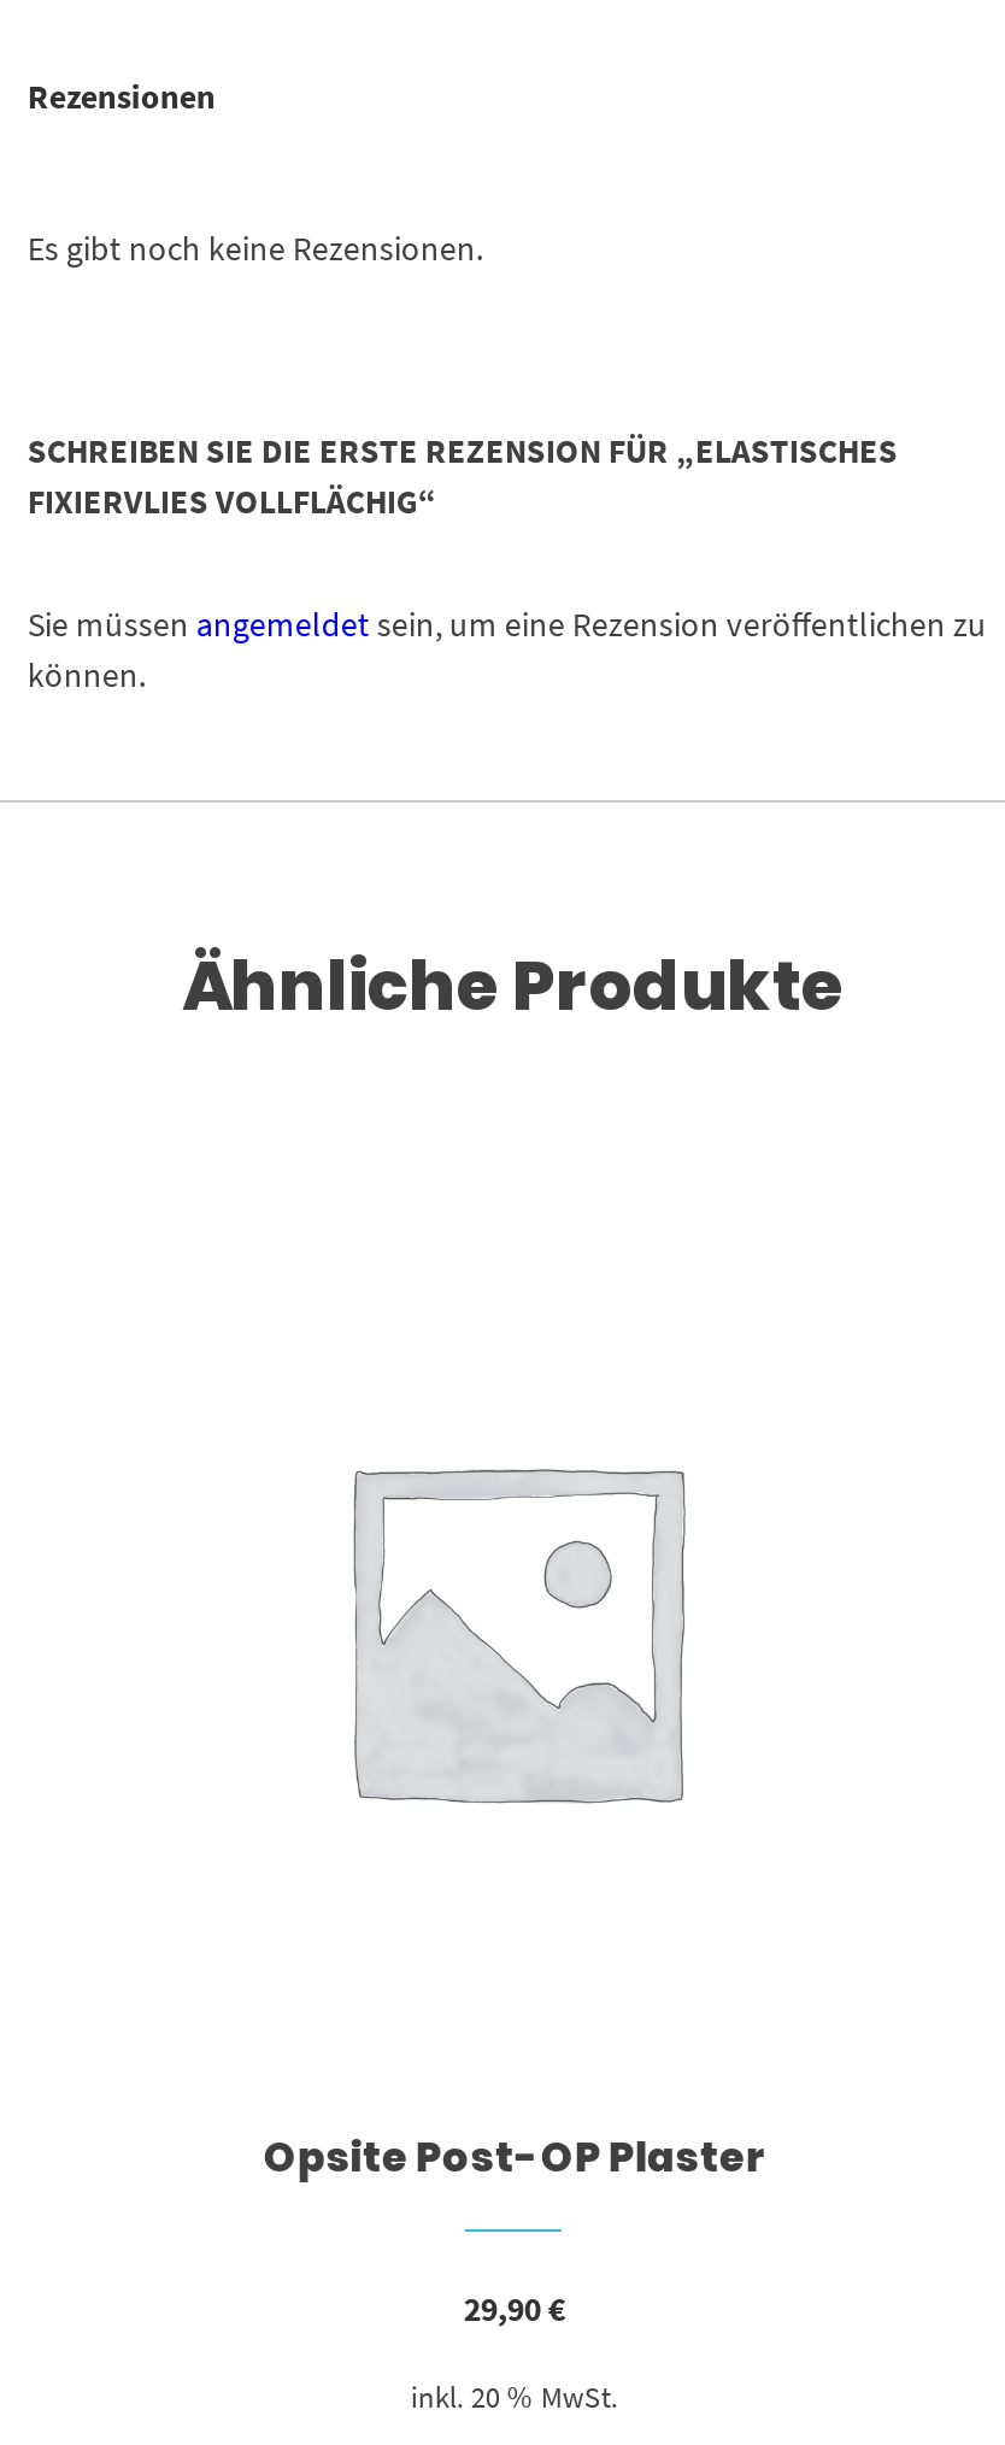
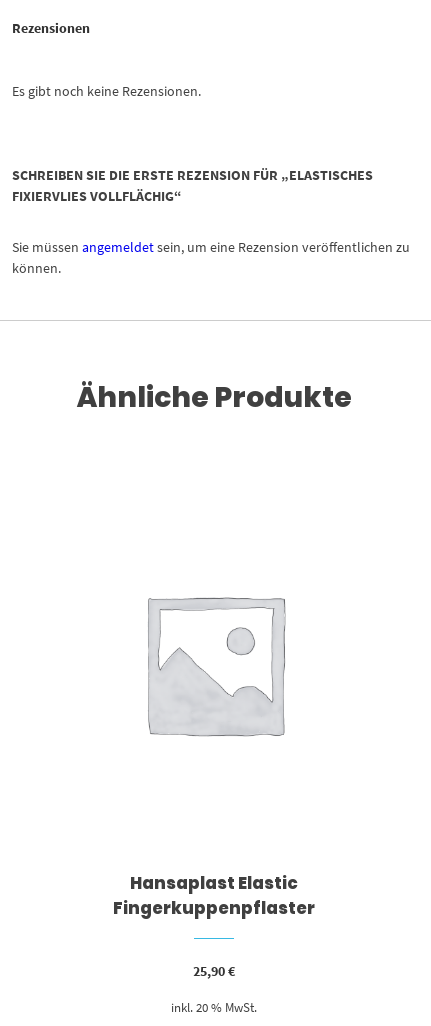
- Opsite Post-OP Plaster
+ Hansaplast Elastic
+ Fingerkuppenpflaster

- 29,90€
+ 25,90€
